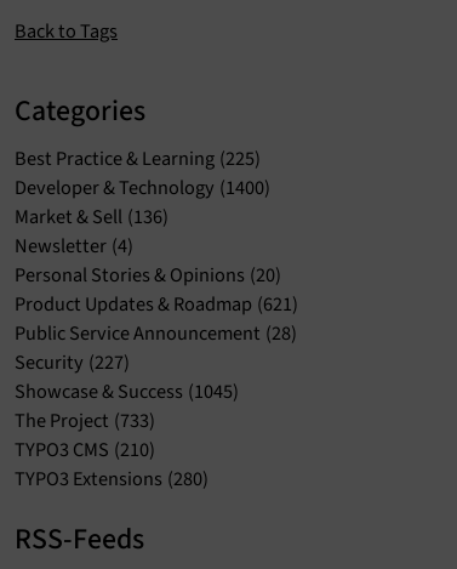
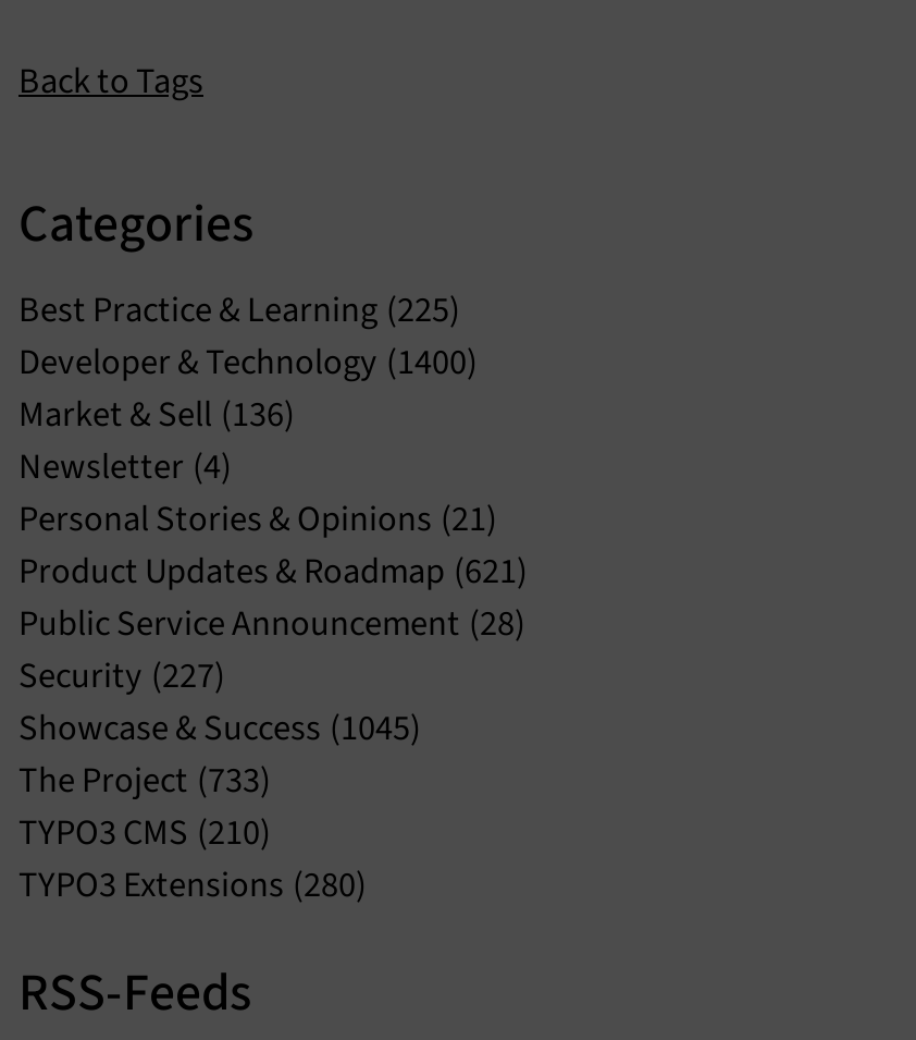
- Personal Stories & Opinions 20
+ Personal Stories & Opinions 21
